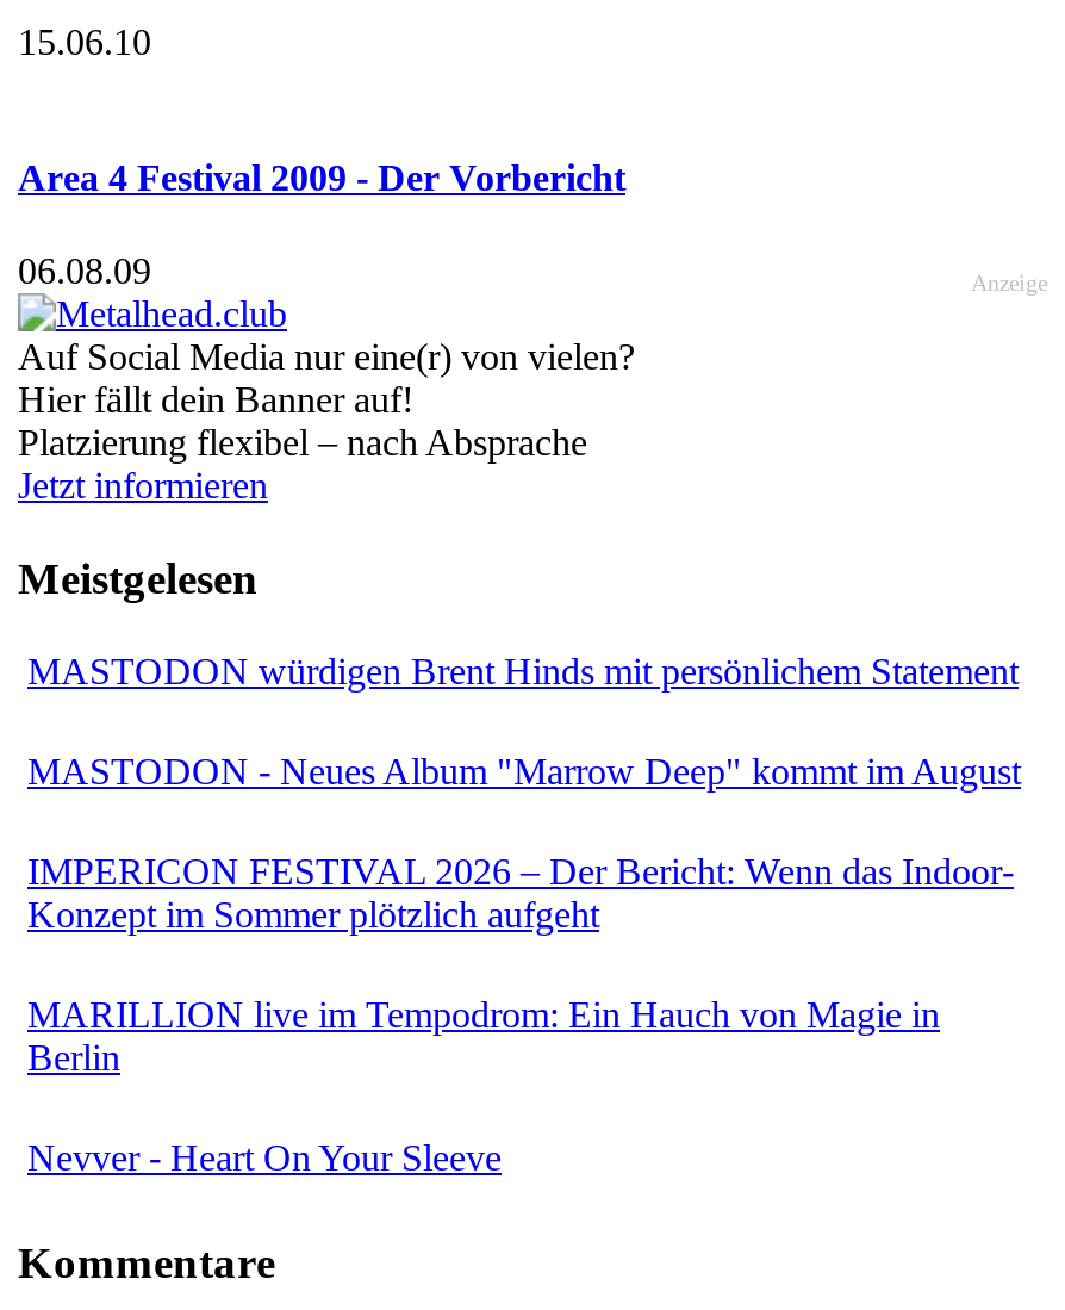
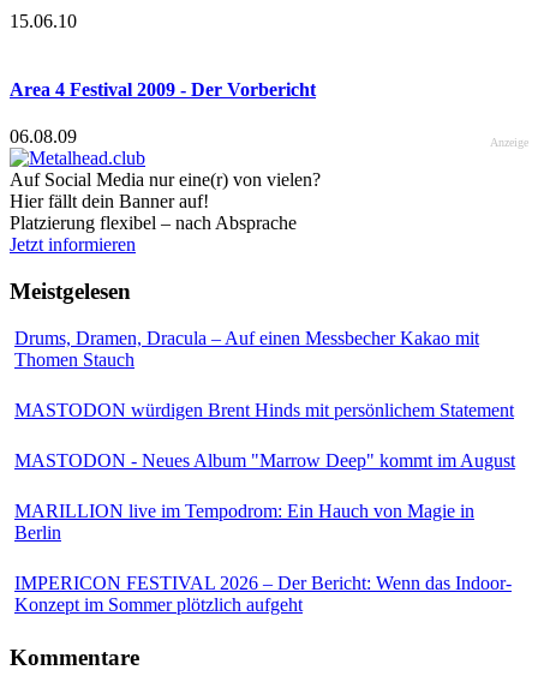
+ Drums, Dramen, Dracula – Auf einen Messbecher Kakao mit
+ Thomen Stauch

moved down: MASTODON würdigen Brent Hinds mit persönlichem Statement | MASTODON - Neues Album "Marrow Deep" kommt im August

moved down: IMPERICON FESTIVAL 2026 – Der Bericht: Wenn das Indoor- | Konzept im Sommer plötzlich aufgeht

- Nevver - Heart On Your Sleeve
